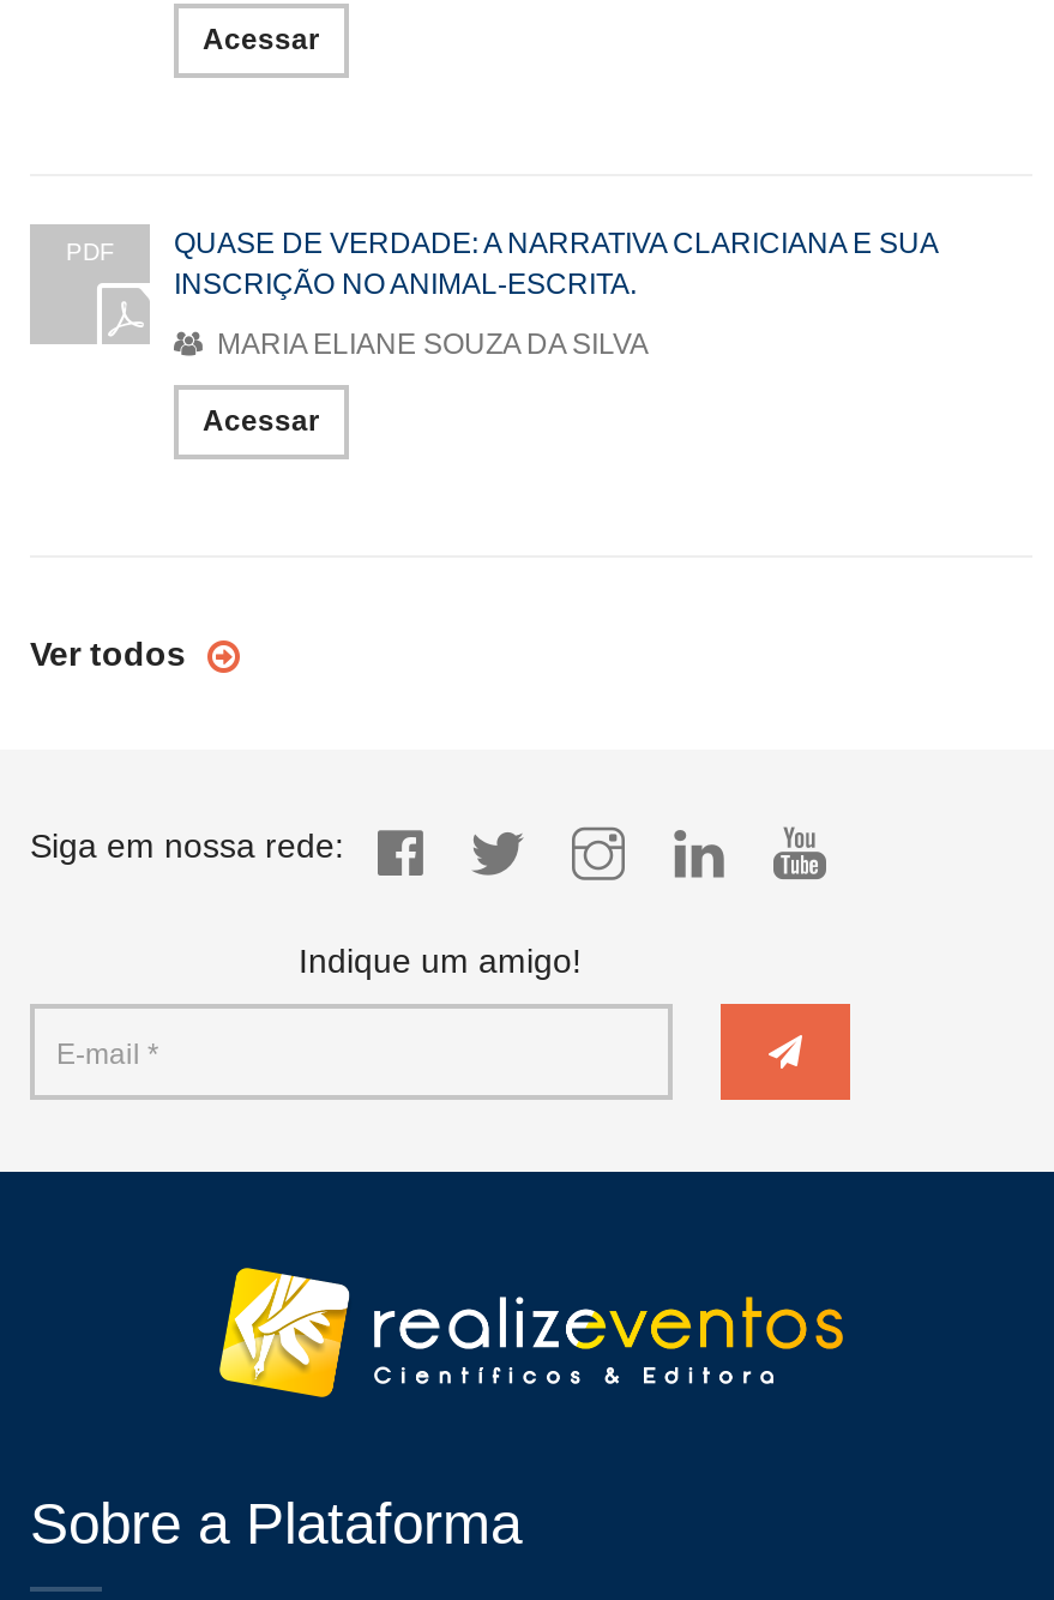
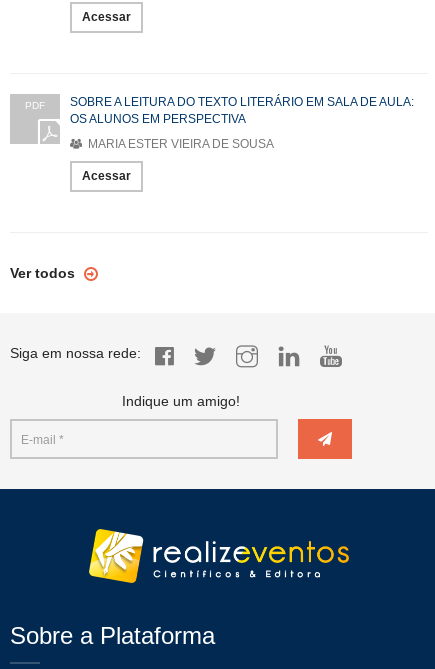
- QUASE DE VERDADE: A NARRATIVA CLARICIANA E SUA
- INSCRIÇÃO NO ANIMAL-ESCRITA.
+ SOBRE A LEITURA DO TEXTO LITERÁRIO EM SALA DE AULA:
+ OS ALUNOS EM PERSPECTIVA

- MARIA ELIANE SOUZA DA SILVA
+ MARIA ESTER VIEIRA DE SOUSA
